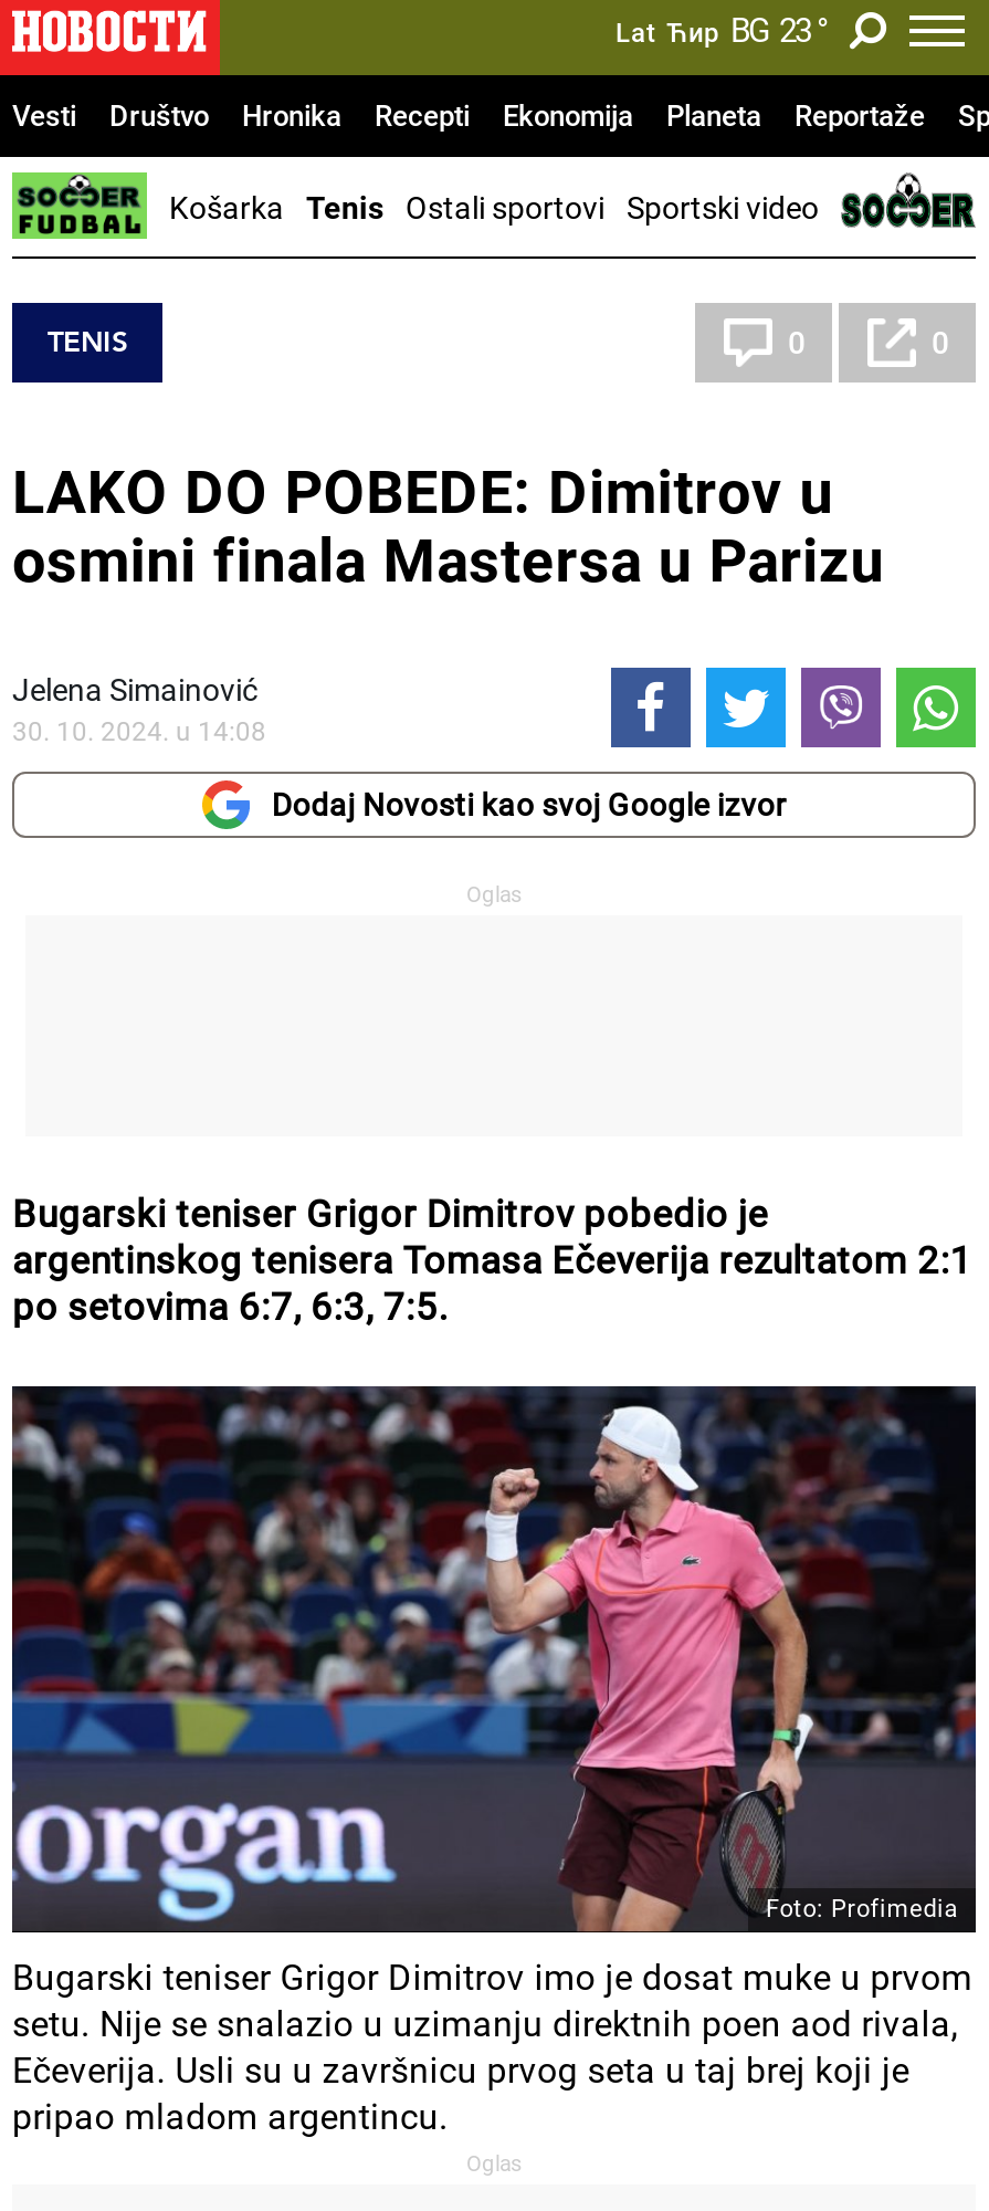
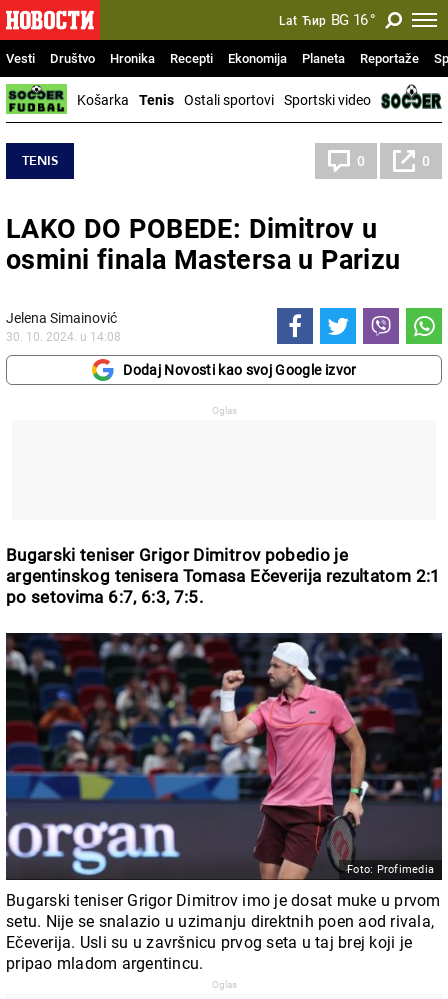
- Lat Ћир BG 23 °
+ Lat Ћир BG 16 °
